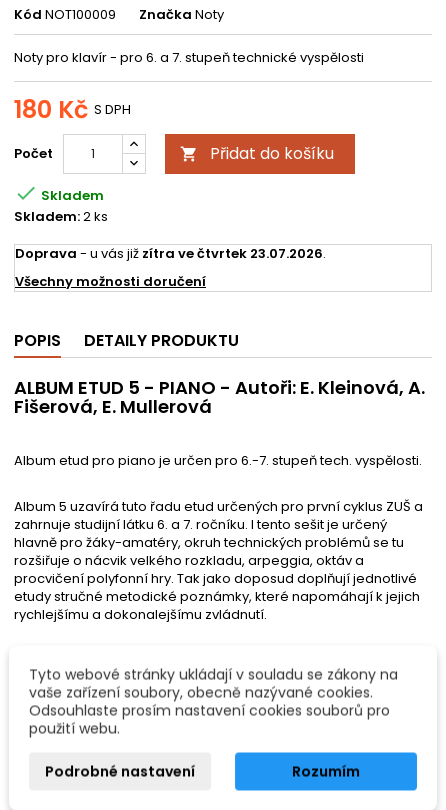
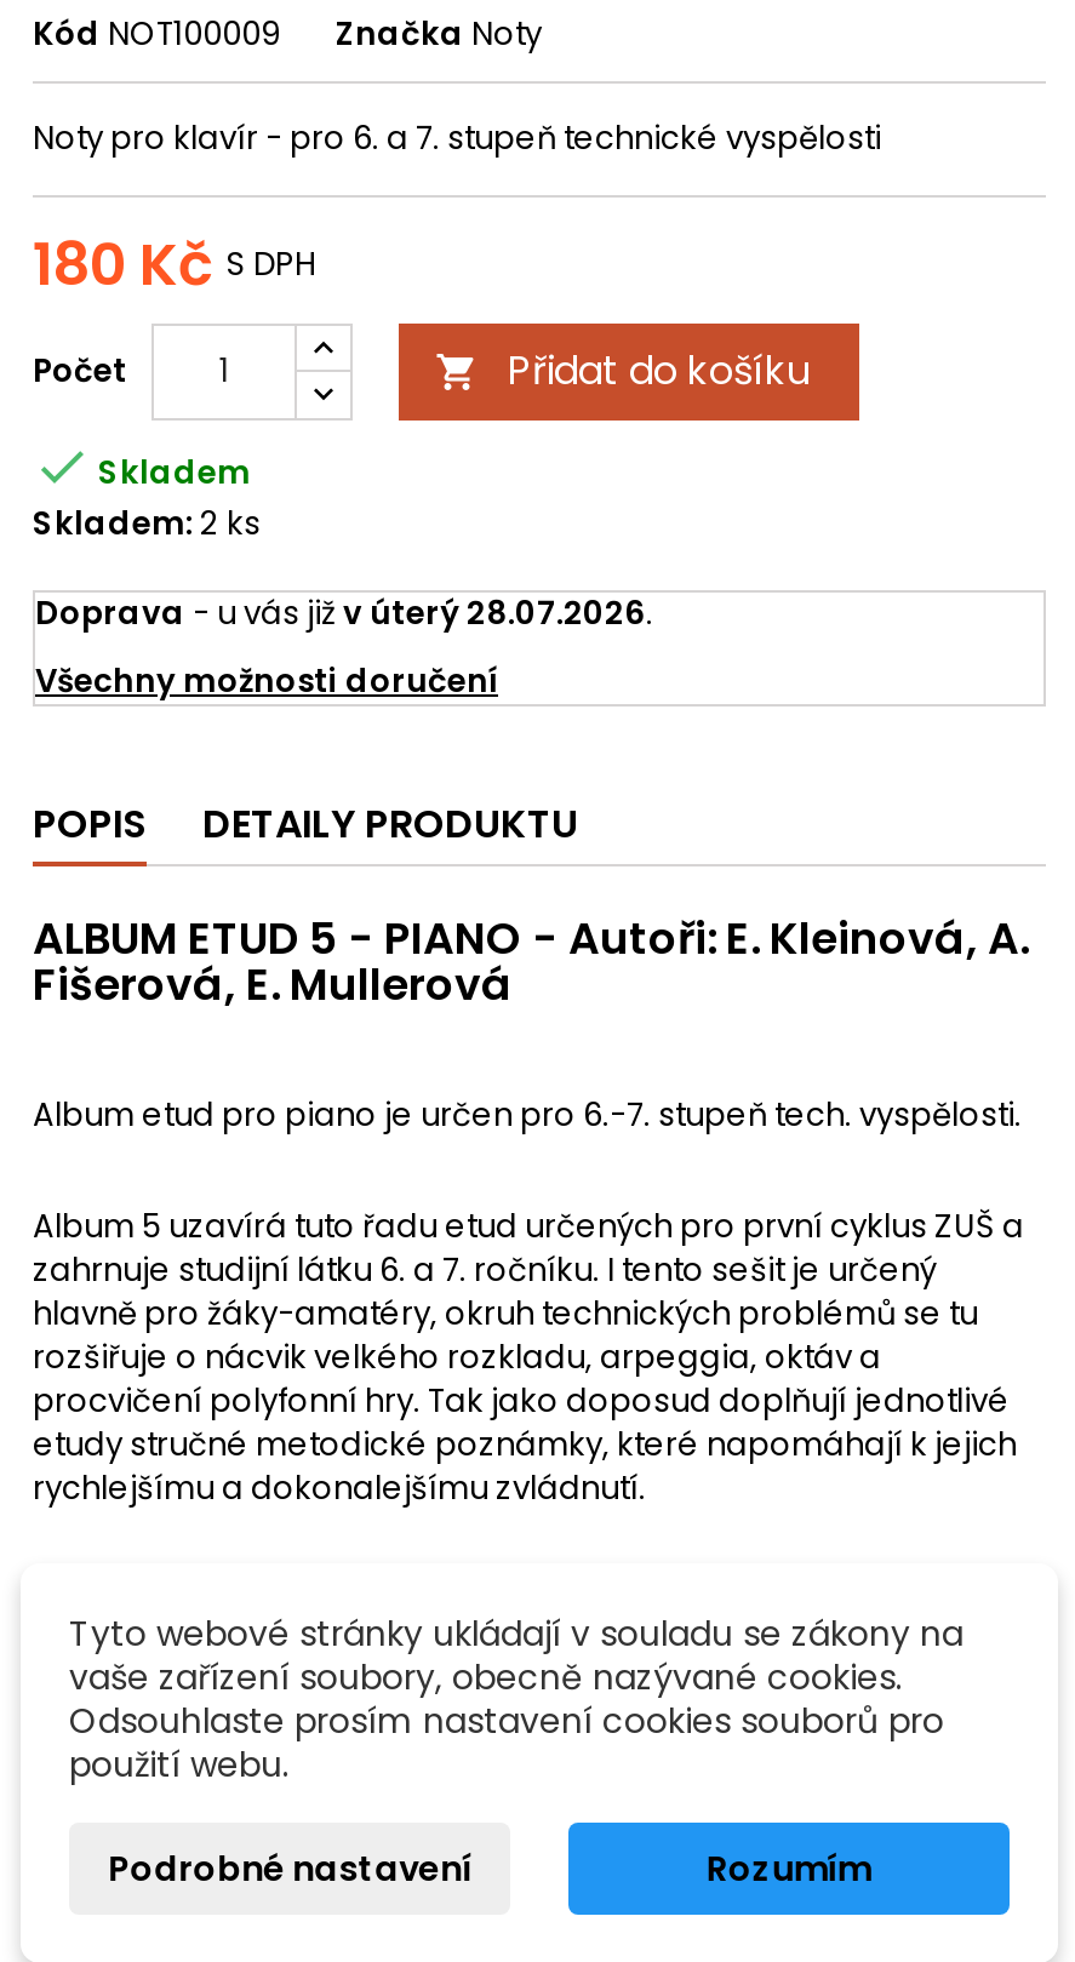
- Doprava - u vás již zítra ve čtvrtek 23.07.2026.
+ Doprava - u vás již v úterý 28.07.2026.
